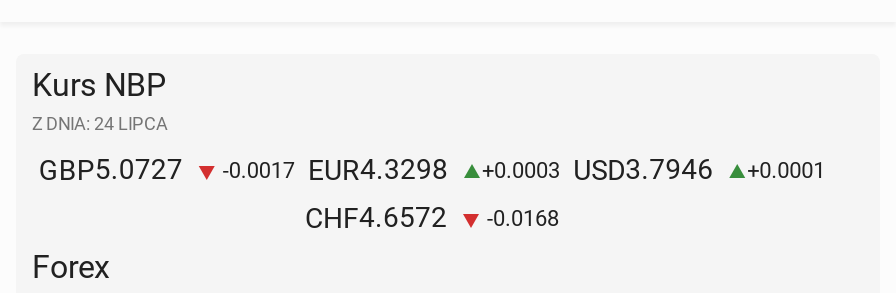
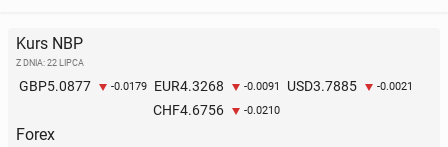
- Z DNIA: 24 LIPCA
+ Z DNIA: 22 LIPCA

- GBP5.0727
+ GBP5.0877

- -0.0017 EUR4.3298
+ -0.0179 EUR4.3268

- +0.0003 USD3.7946
+ -0.0091 USD3.7885

- +0.0001
+ -0.0021

- CHF4.6572
+ CHF4.6756

- -0.0168
+ -0.0210
